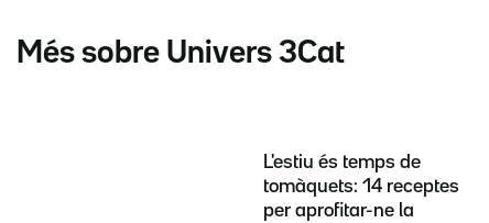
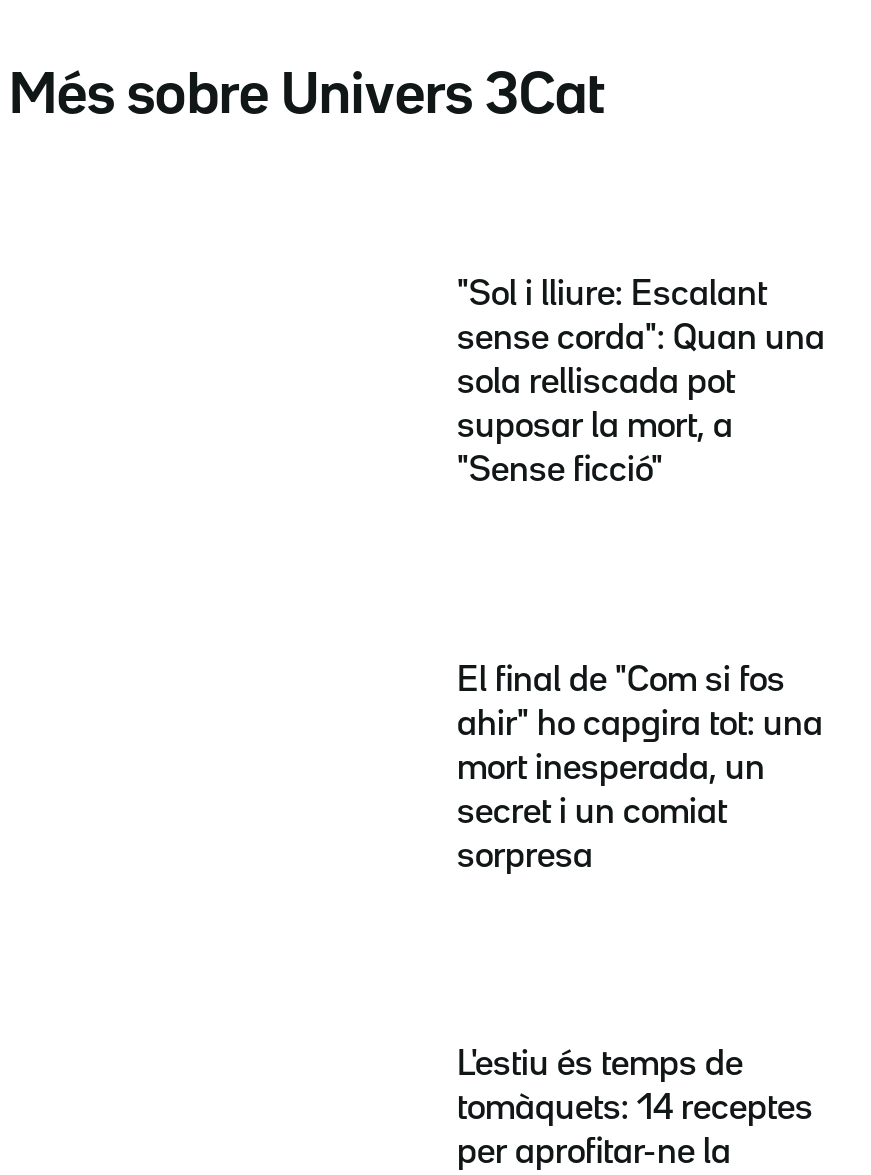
+ "Sol i lliure: Escalant
+ sense corda": Quan una
+ sola relliscada pot
+ suposar la mort, a
+ "Sense ficció"

+ El final de "Com si fos
+ ahir" ho capgira tot: una
+ mort inesperada, un
+ secret i un comiat
+ sorpresa
